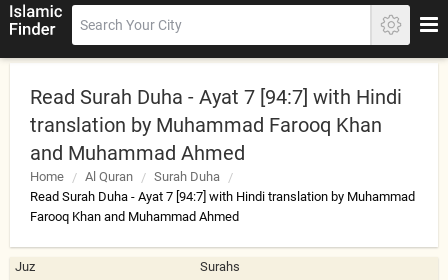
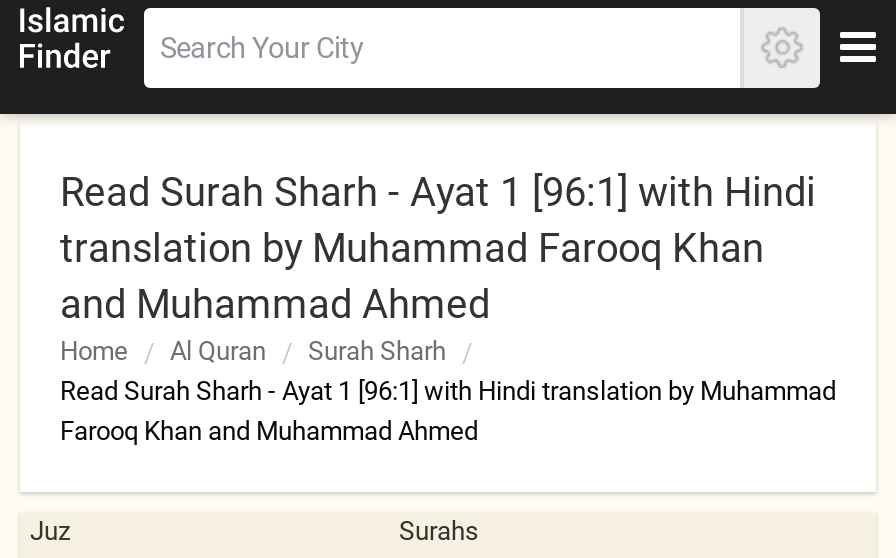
- Read Surah Duha - Ayat 7 [94:7] with Hindi
+ Read Surah Sharh - Ayat 1 [96:1] with Hindi

- Surah Duha
+ Surah Sharh

- Read Surah Duha - Ayat 7 [94:7] with Hindi translation by Muhammad
+ Read Surah Sharh - Ayat 1 [96:1] with Hindi translation by Muhammad
